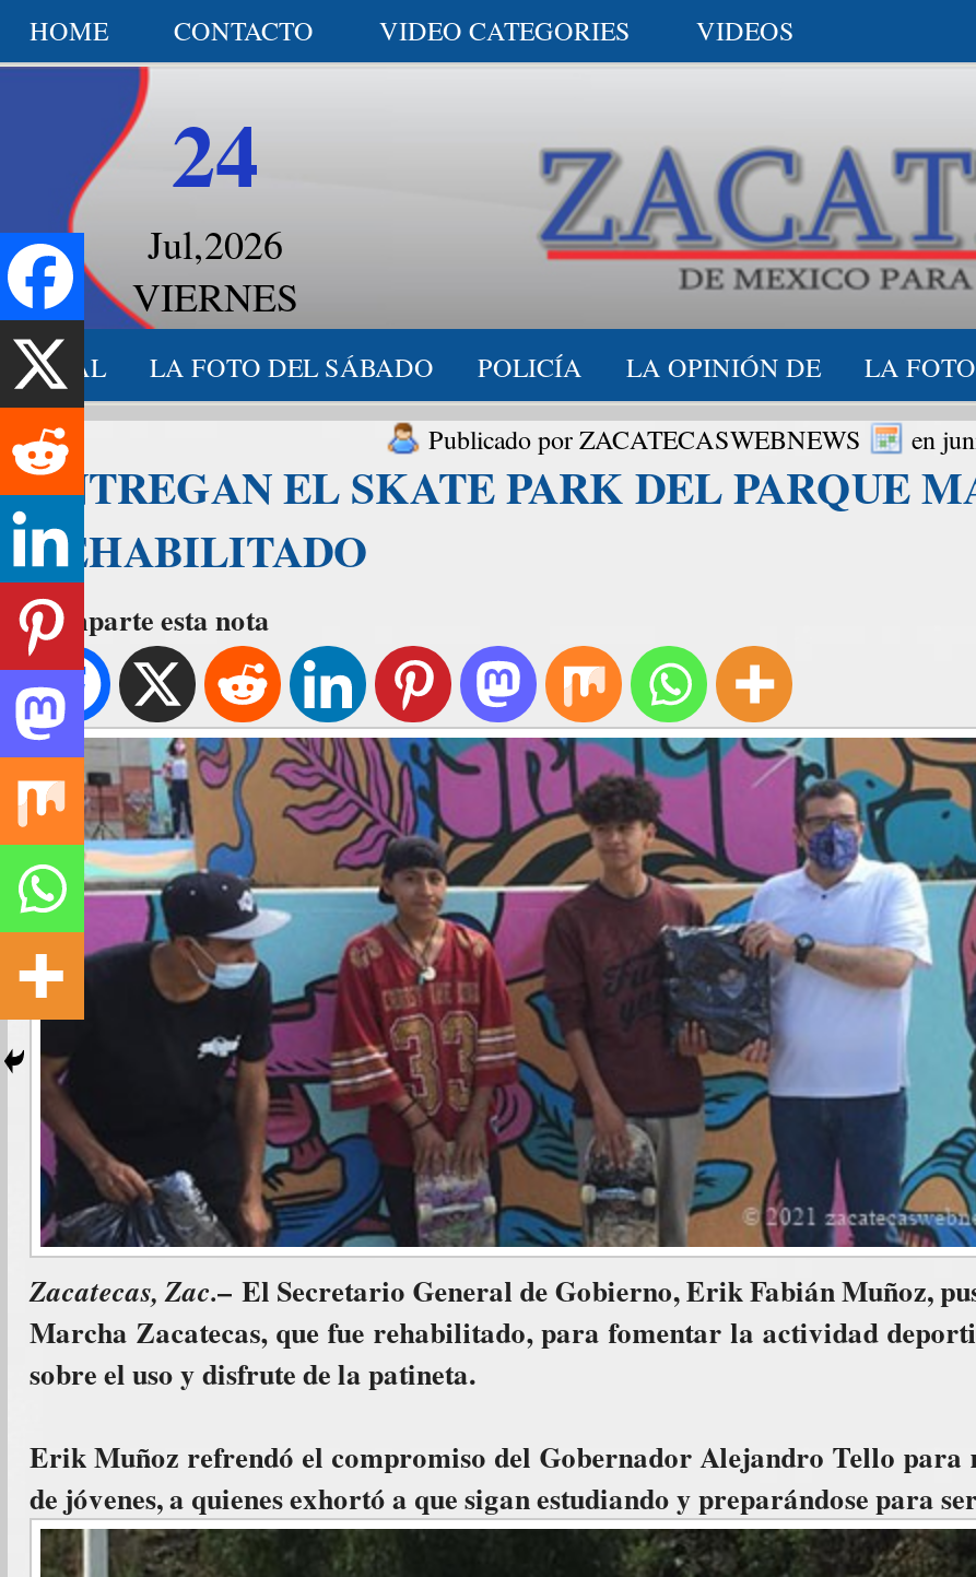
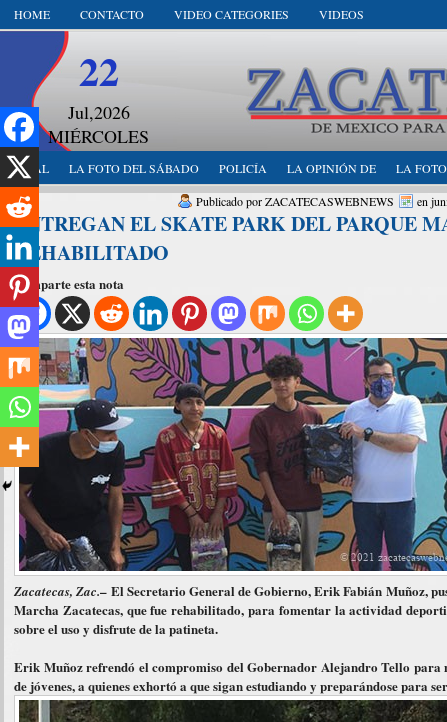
- 24
+ 22

- VIERNES
+ MIÉRCOLES
